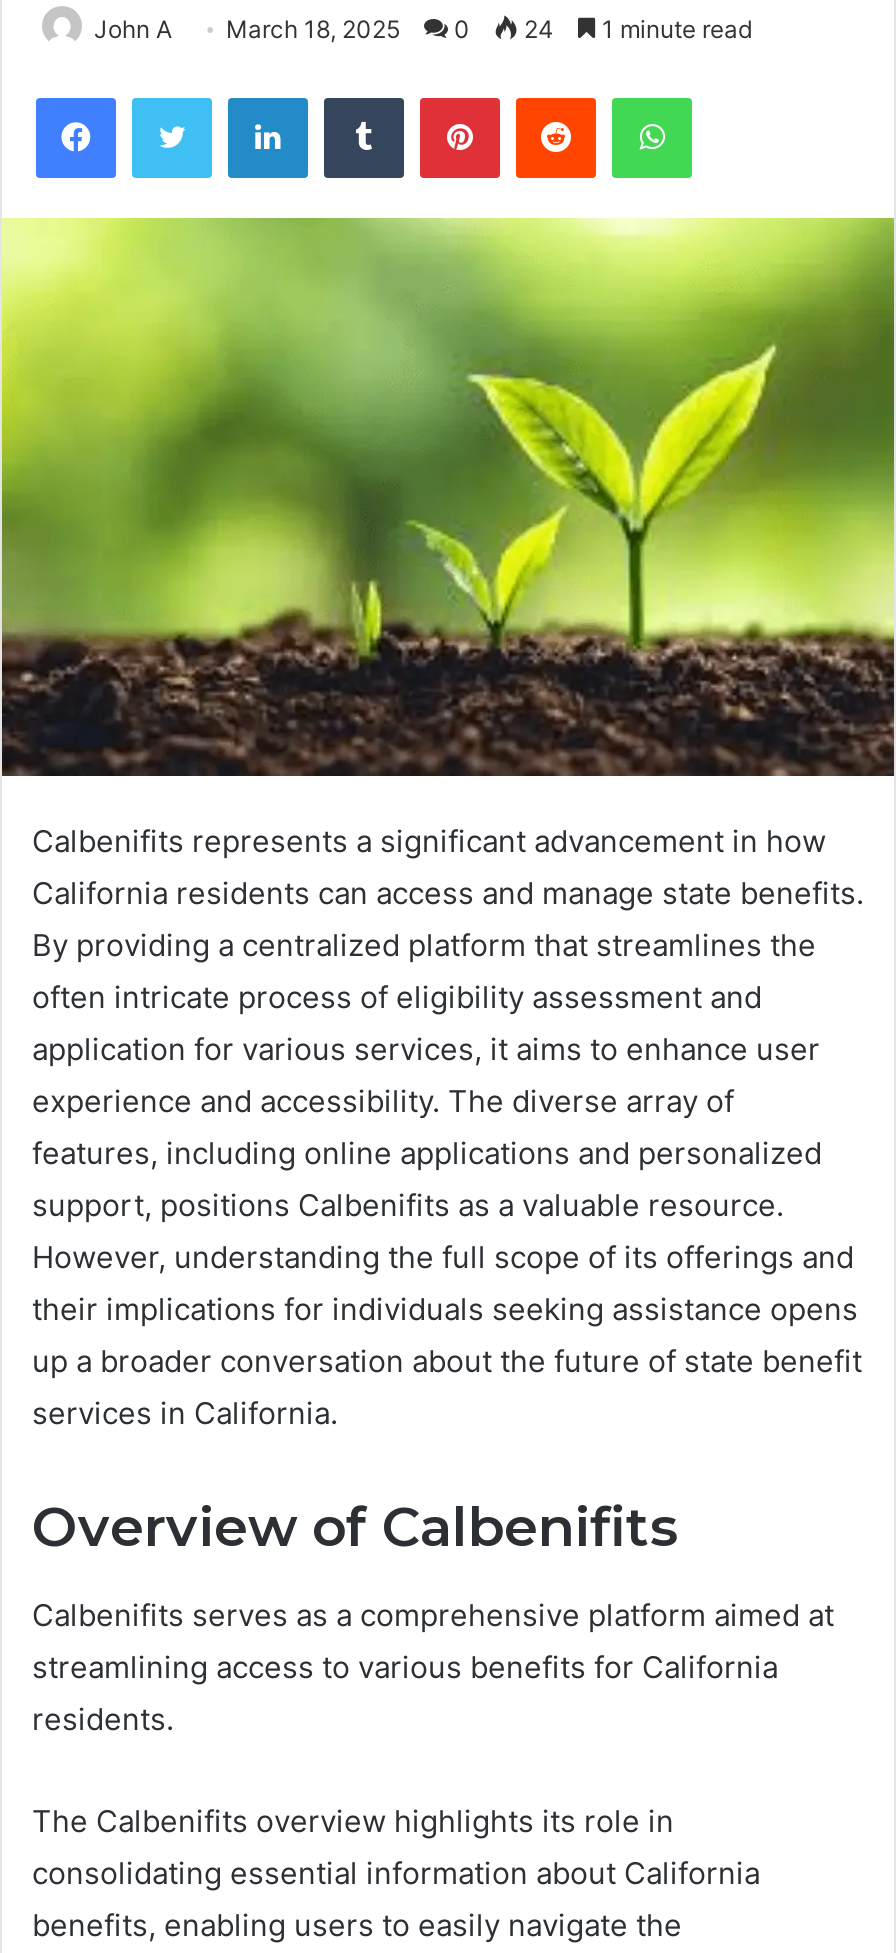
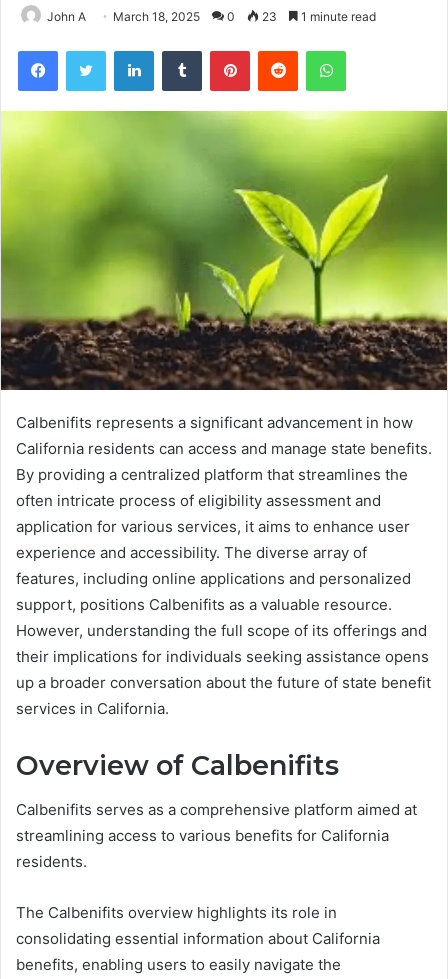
- John A March 18, 2025 0 24 1 minute read
+ John A March 18, 2025 0 23 1 minute read
